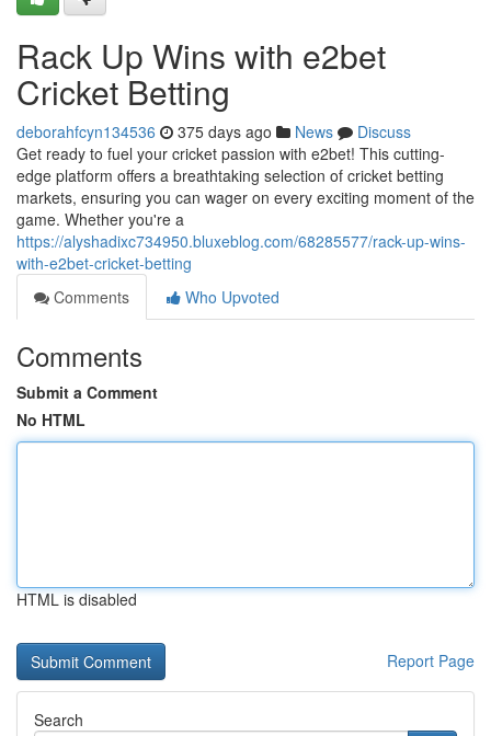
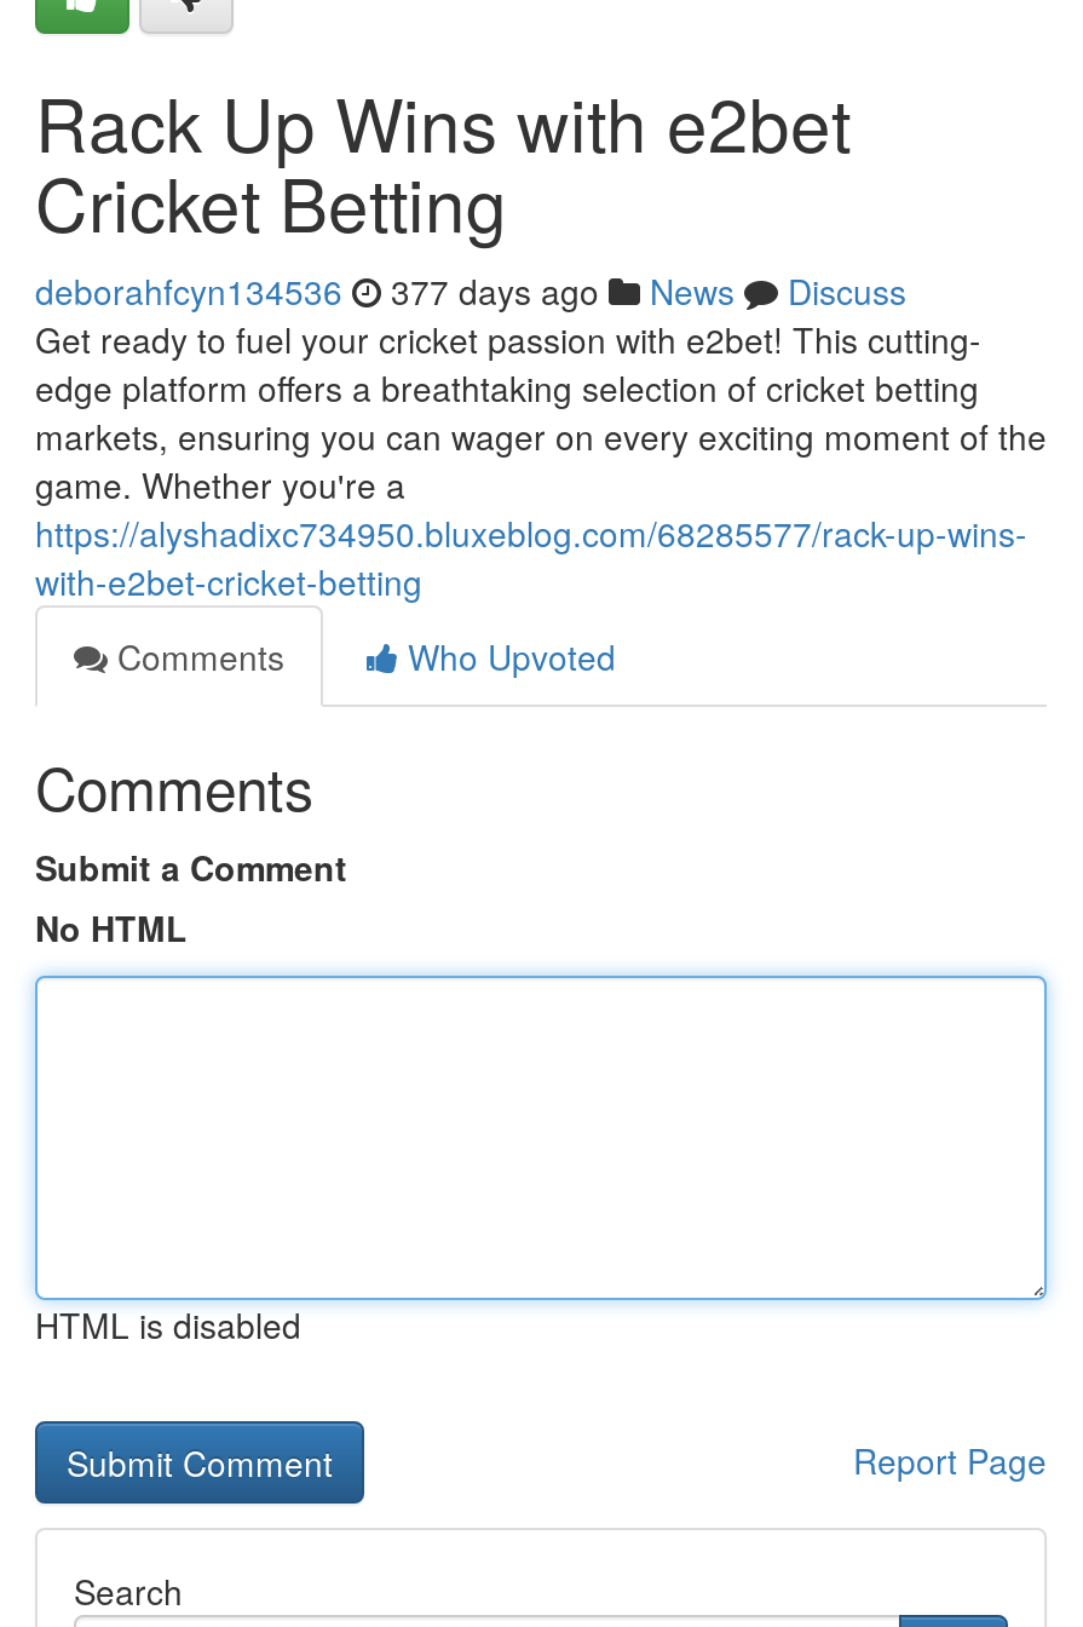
- deborahfcyn134536 375 days ago News Discuss
+ deborahfcyn134536 377 days ago News Discuss
